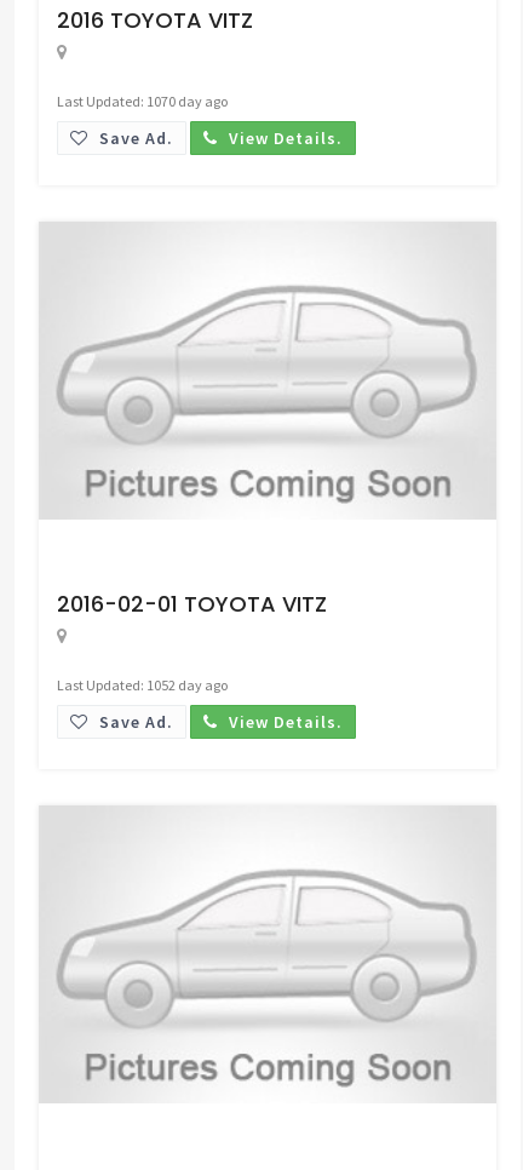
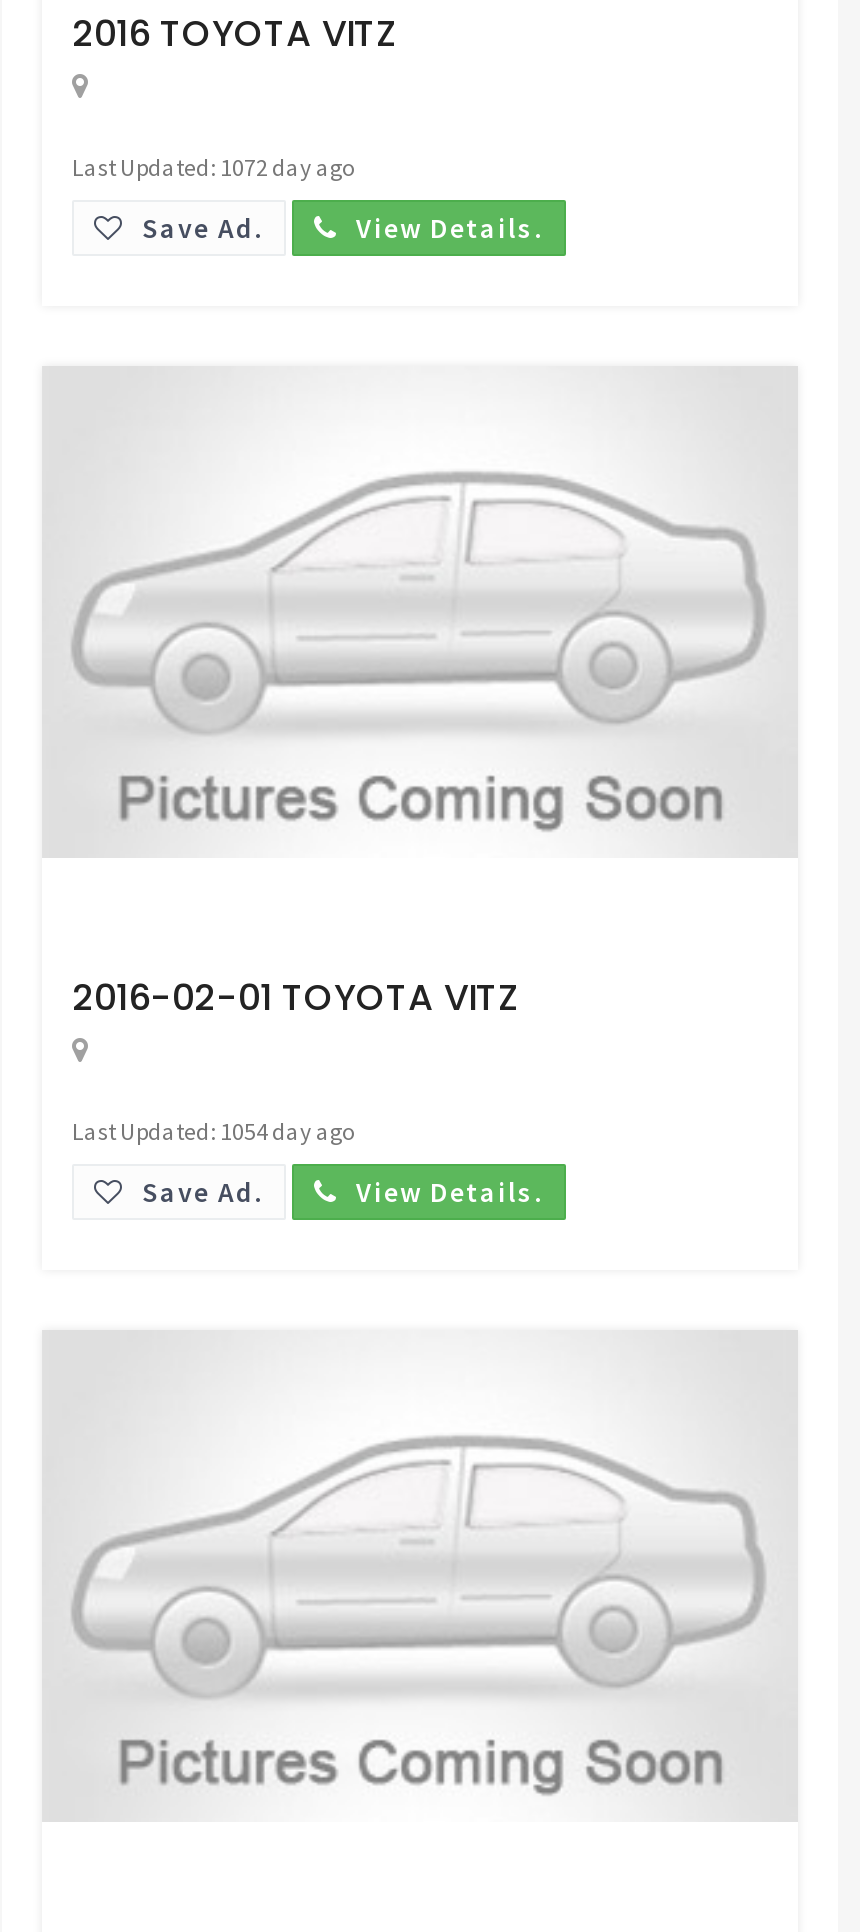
- Last Updated: 1070 day ago
+ Last Updated: 1072 day ago

- Last Updated: 1052 day ago
+ Last Updated: 1054 day ago
